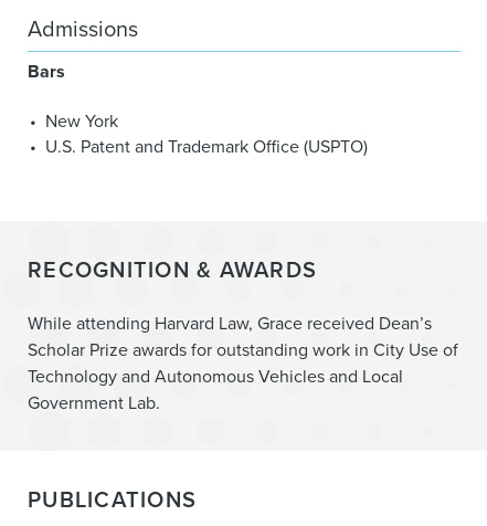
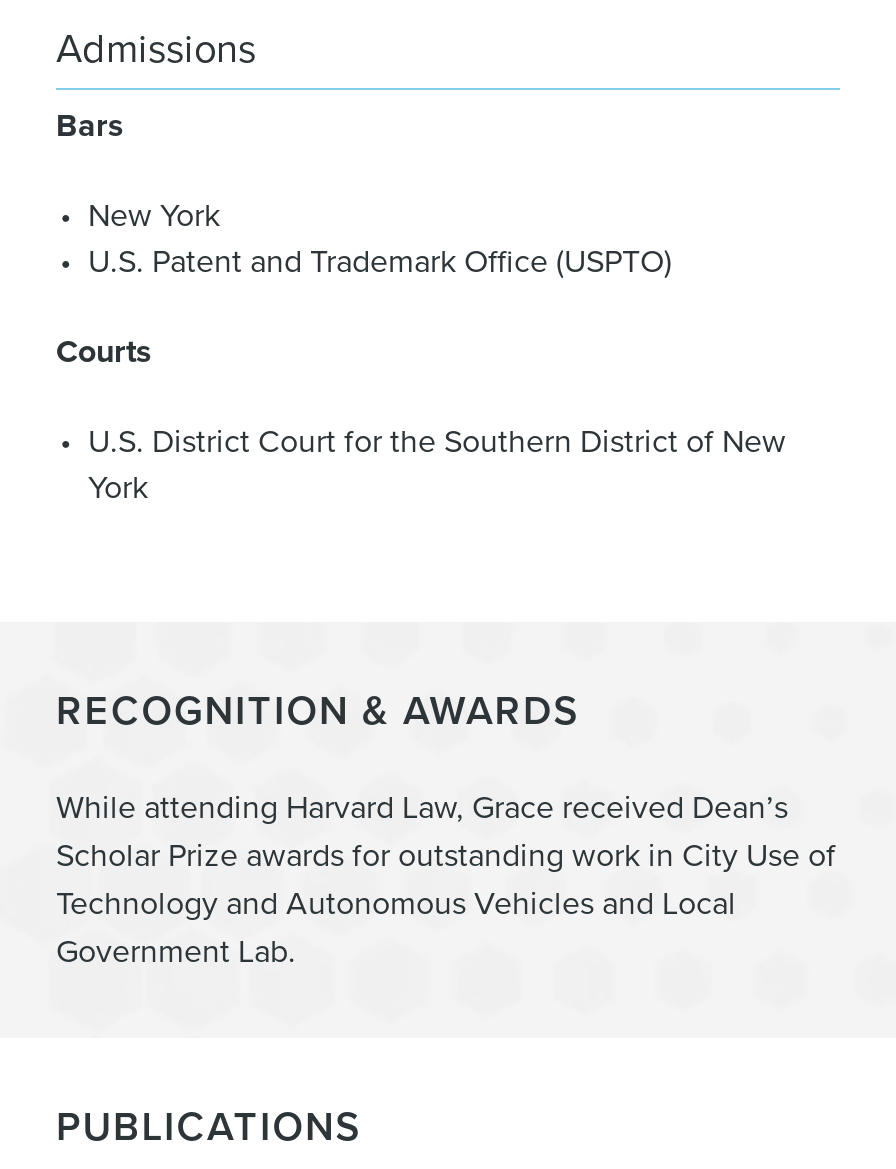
+ Courts
+ U.S. District Court for the Southern District of New
+ York
